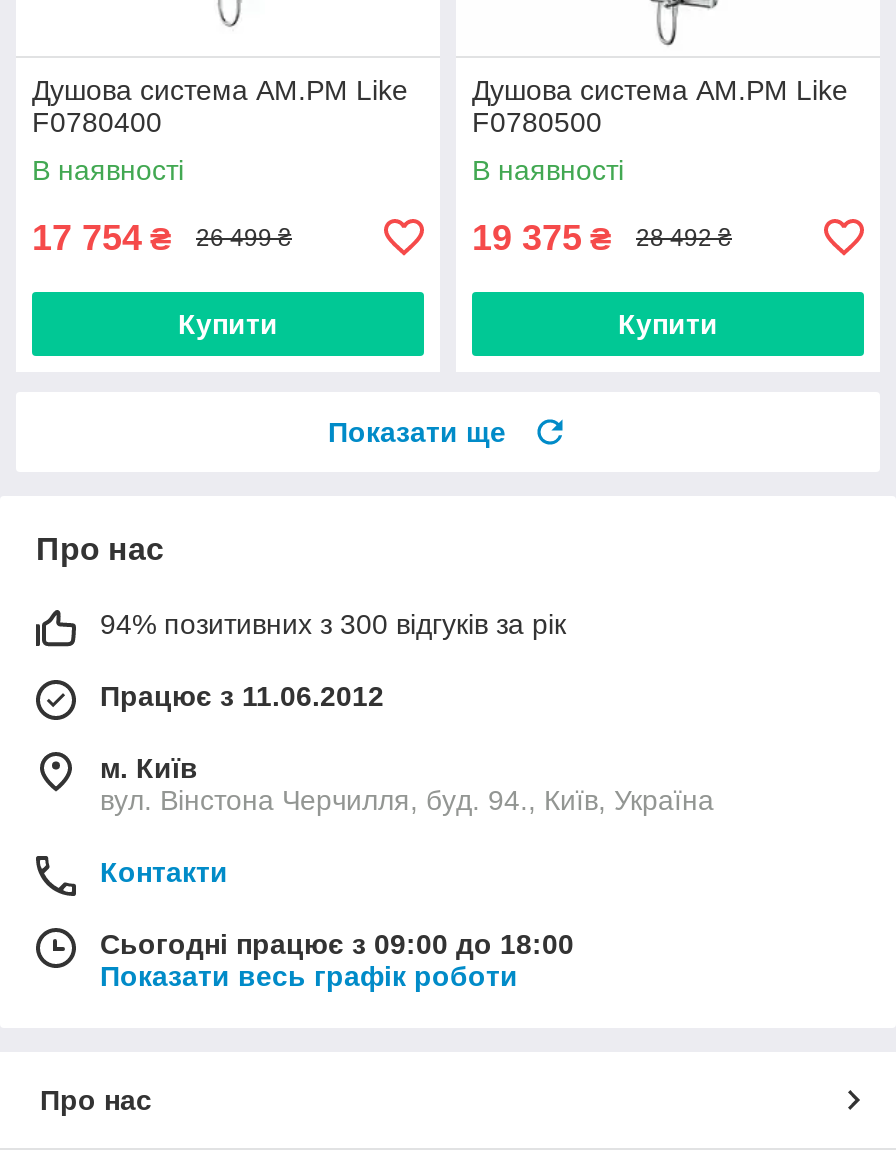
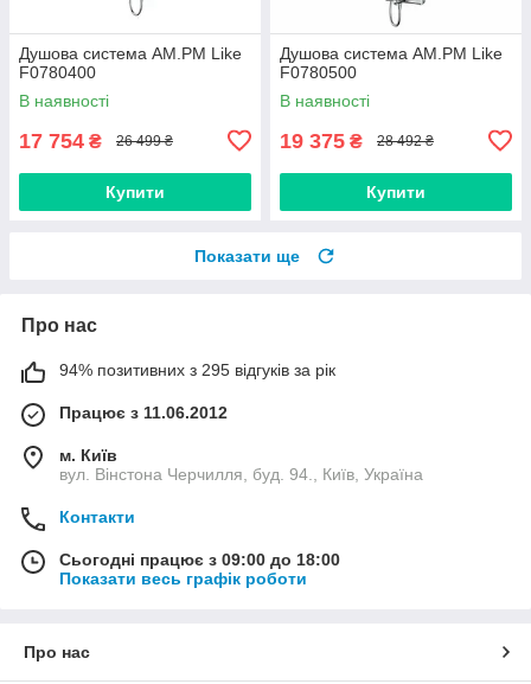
- 94% позитивних з 300 відгуків за рік
+ 94% позитивних з 295 відгуків за рік
